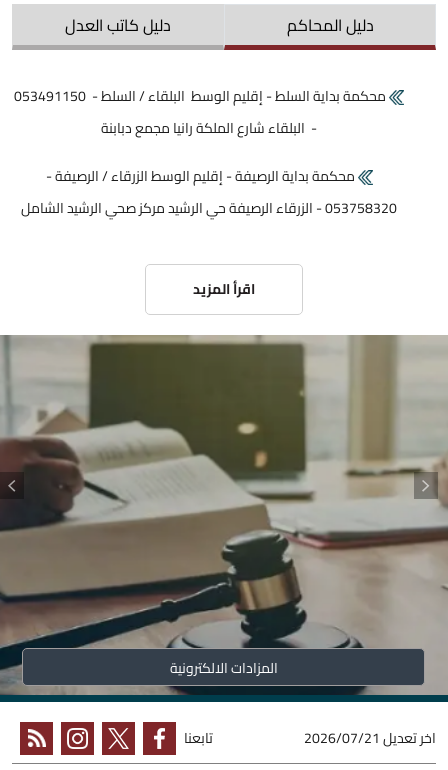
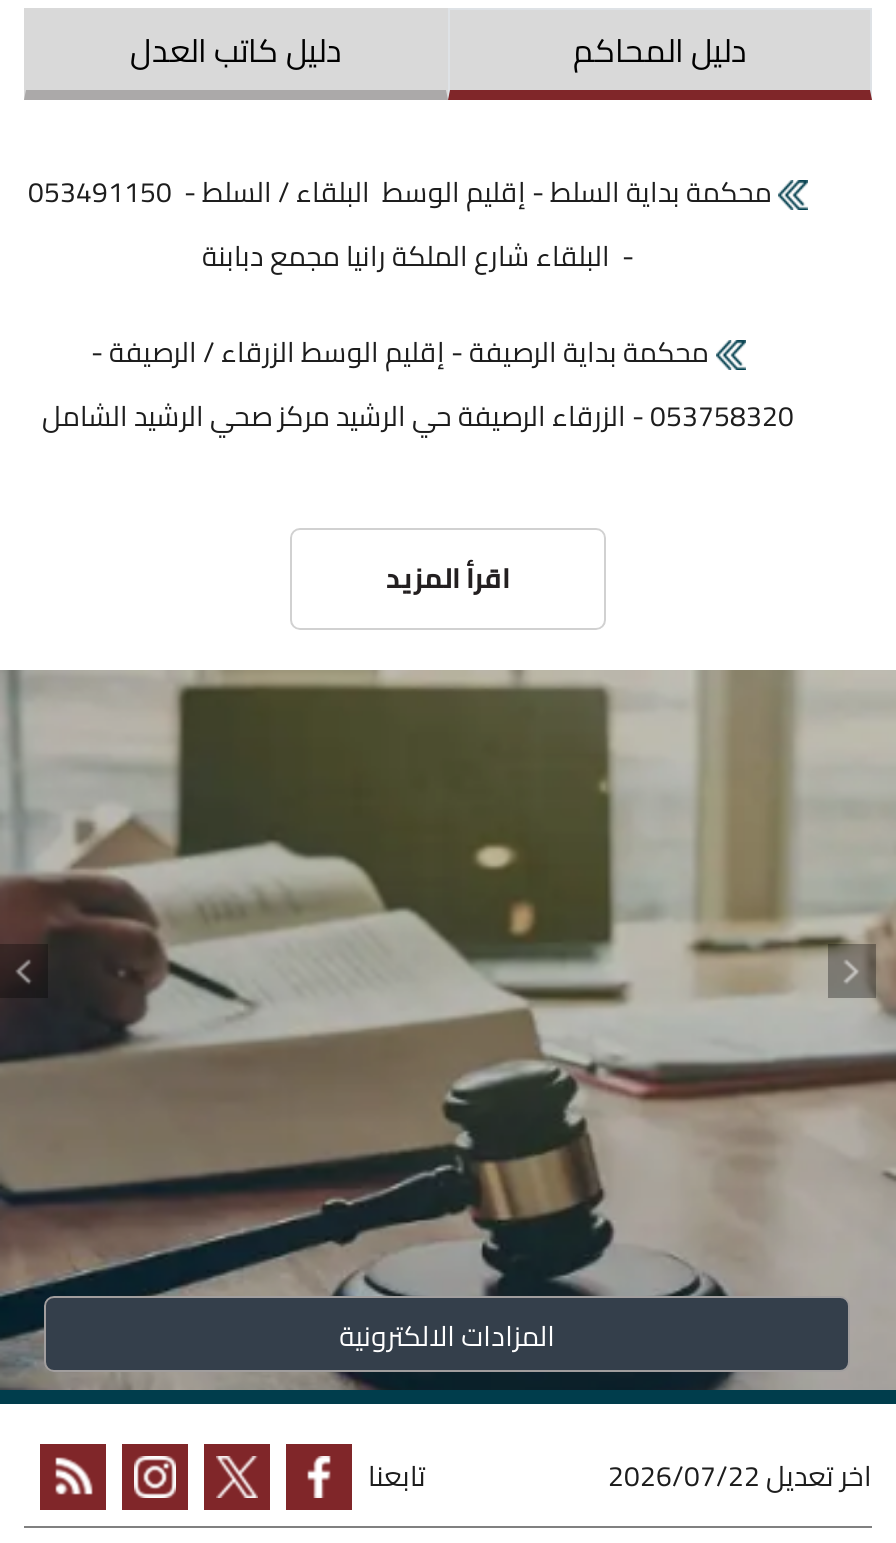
- اخر تعديل 2026/07/21
+ اخر تعديل 2026/07/22
